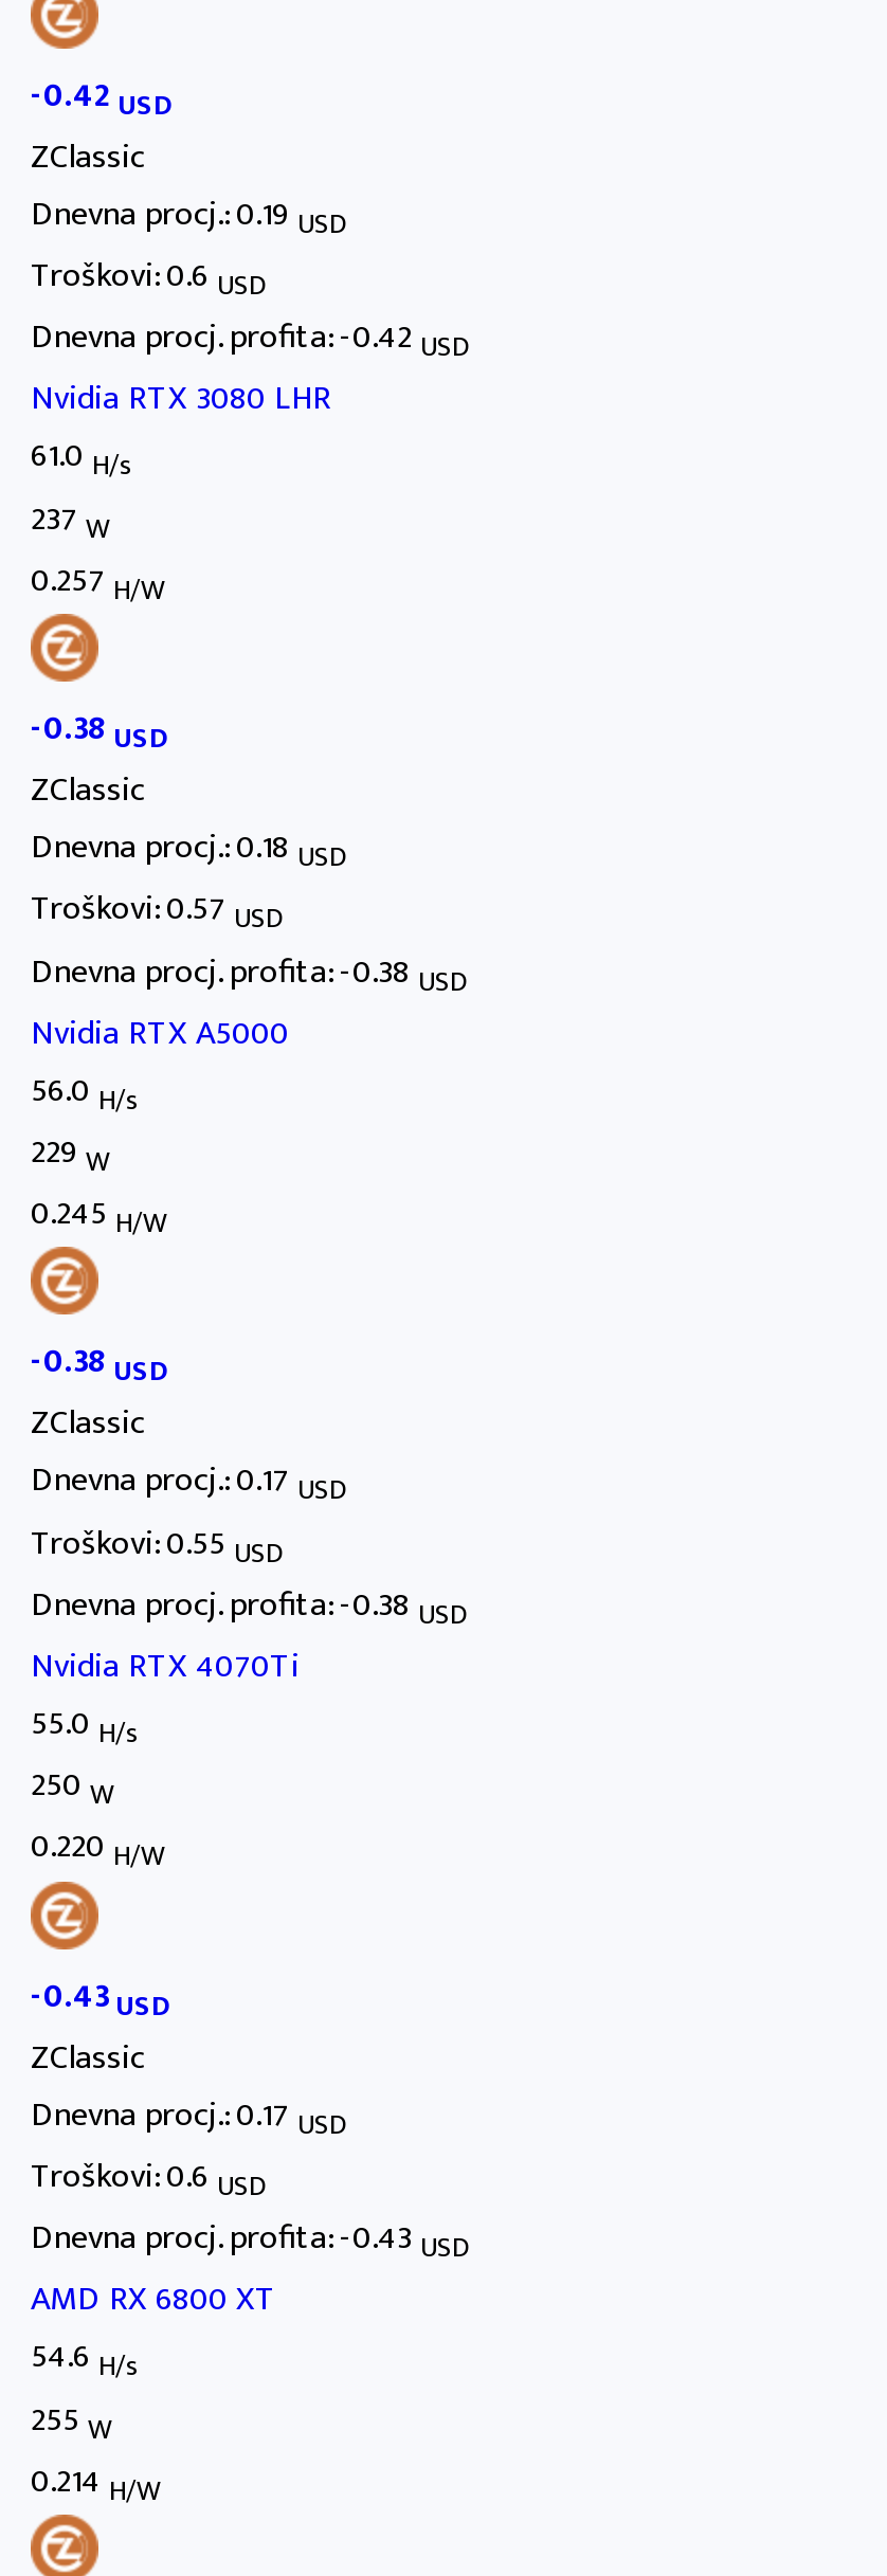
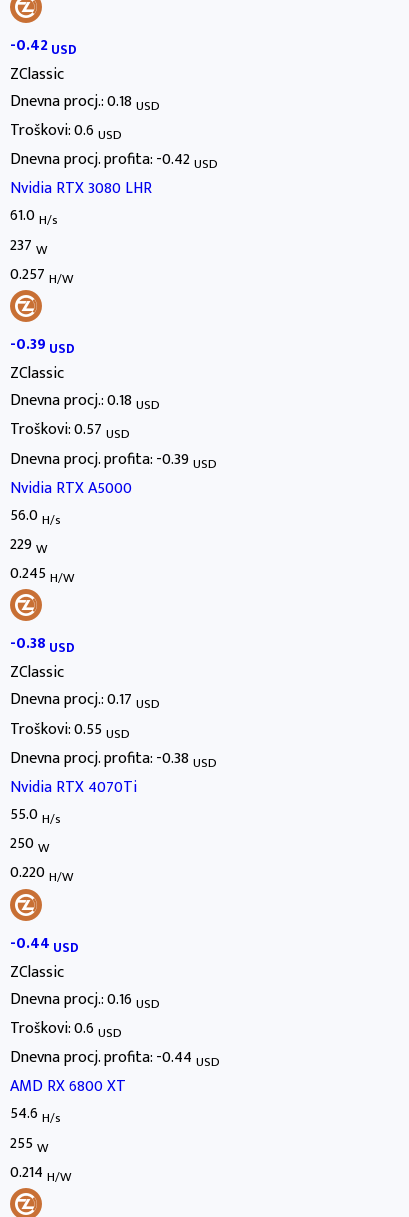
- Dnevna procj.: 0.19 USD
+ Dnevna procj.: 0.18 USD

- -0.38 USD
+ -0.39 USD

- Dnevna procj. profita: -0.38 USD
+ Dnevna procj. profita: -0.39 USD

- -0.43USD
+ -0.44USD

- Dnevna procj.: 0.17 USD
+ Dnevna procj.: 0.16 USD

- Dnevna procj. profita: -0.43 USD
+ Dnevna procj. profita: -0.44 USD
